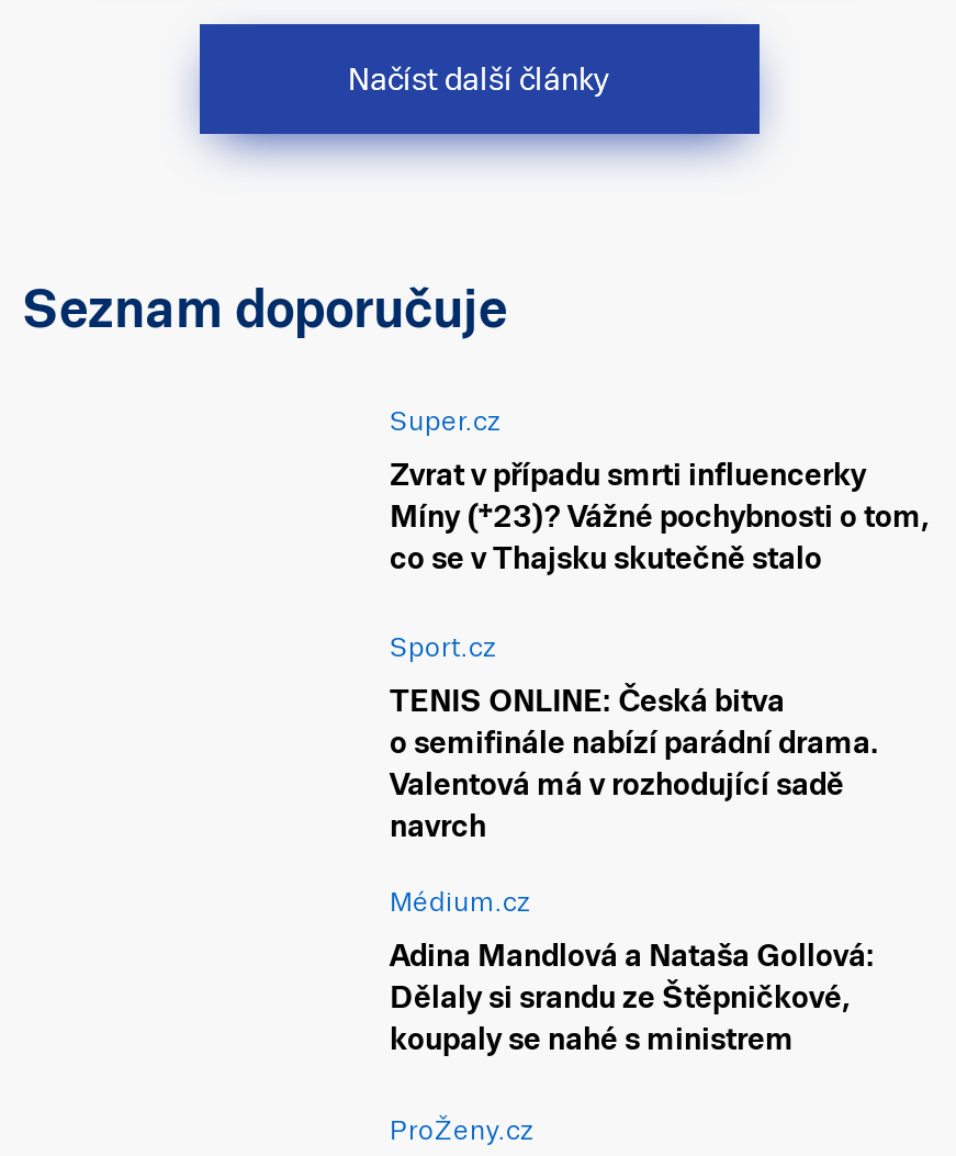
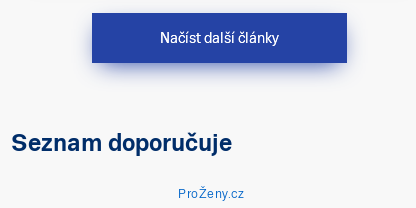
- Super.cz
- Zvrat v případu smrti influencerky
- Míny (†23)? Vážné pochybnosti o tom,
- co se v Thajsku skutečně stalo
- Sport.cz
- TENIS ONLINE: Česká bitva
- o semifinále nabízí parádní drama.
- Valentová má v rozhodující sadě
- navrch
- Médium.cz
- Adina Mandlová a Nataša Gollová:
- Dělaly si srandu ze Štěpničkové,
- koupaly se nahé s ministrem
